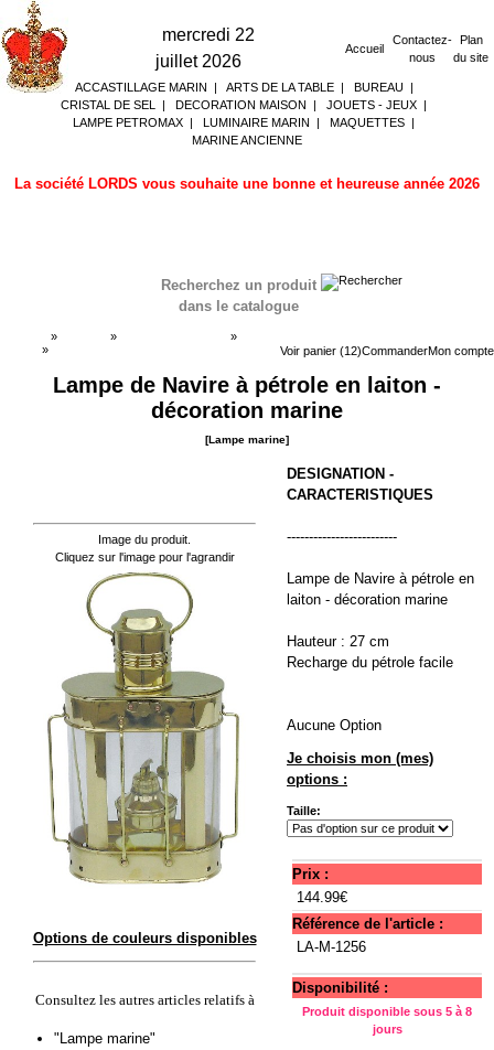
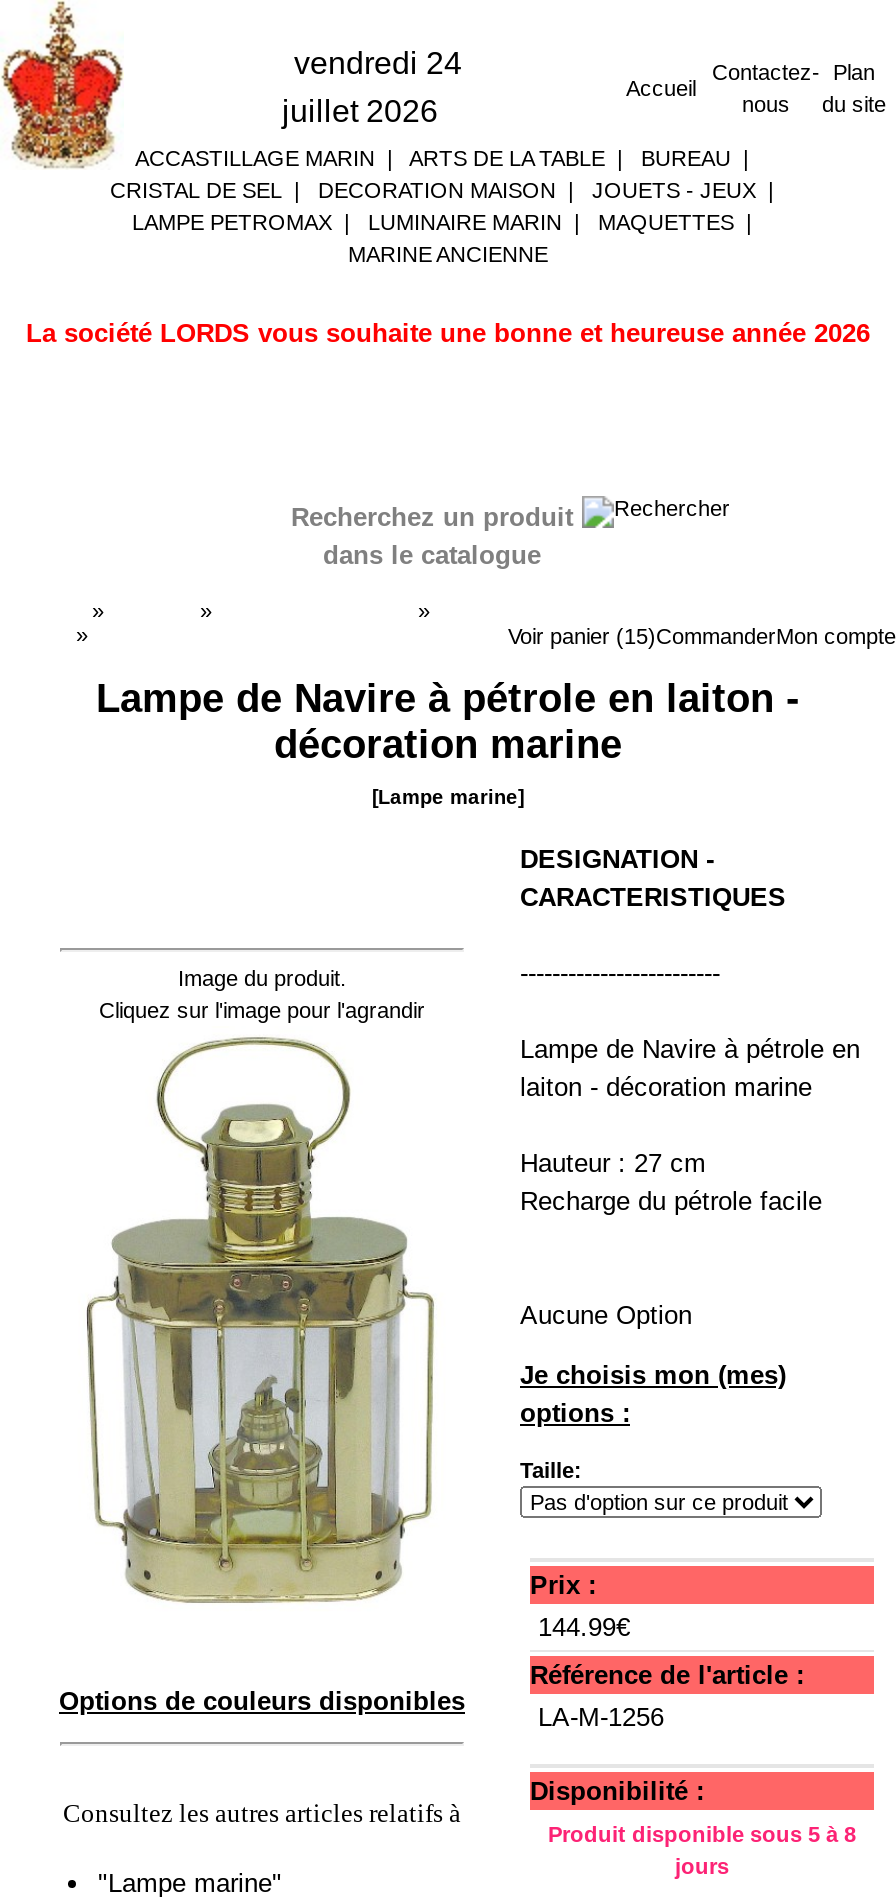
- mercredi 22
+ vendredi 24

- Voir panier (12)CommanderMon compte
+ Voir panier (15)CommanderMon compte
